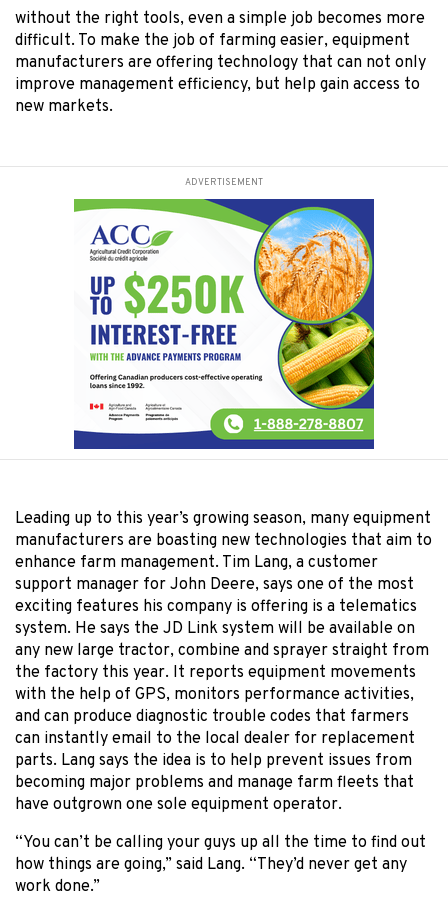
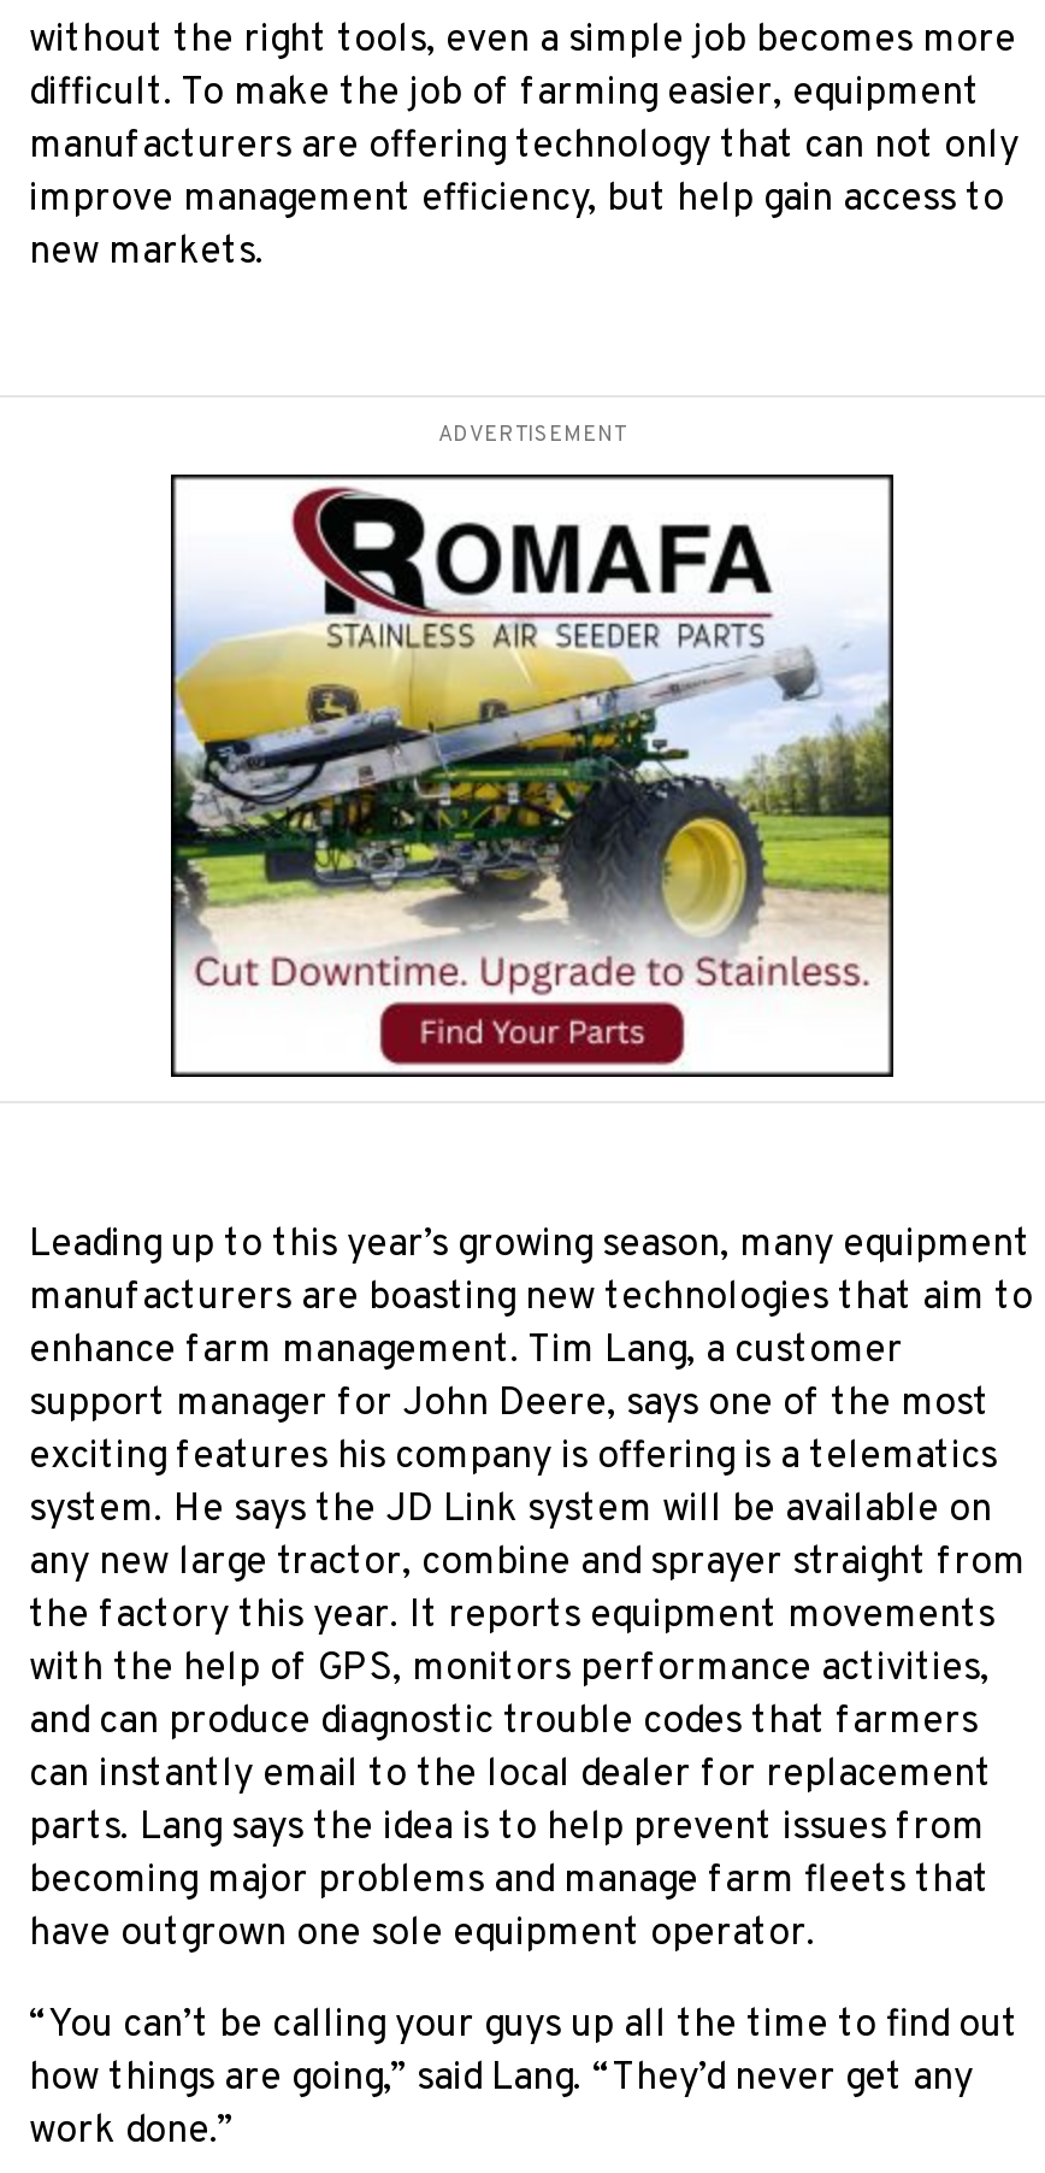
- [image]
+ [image]
